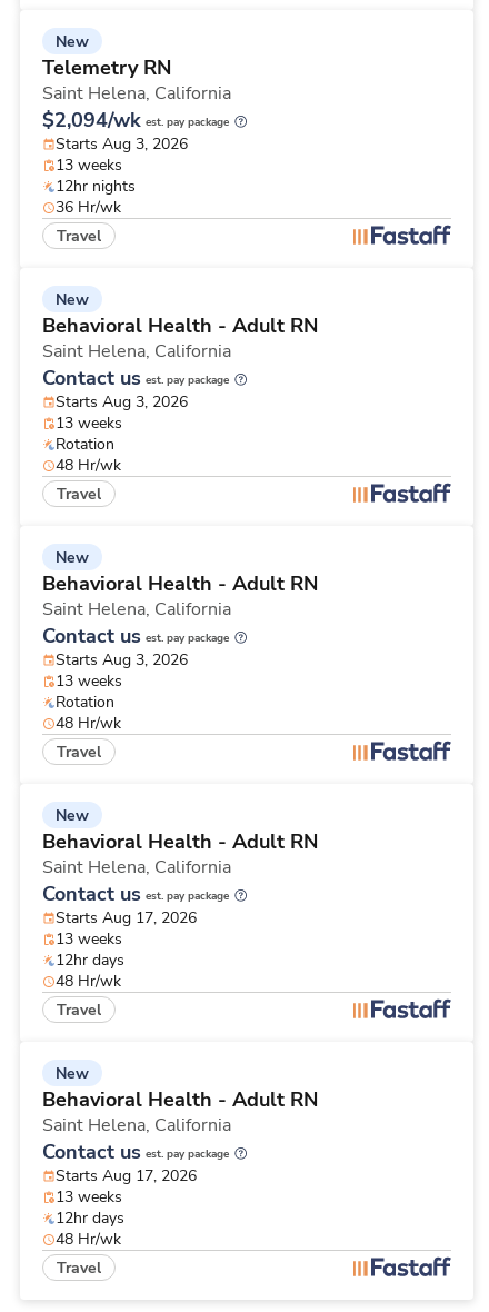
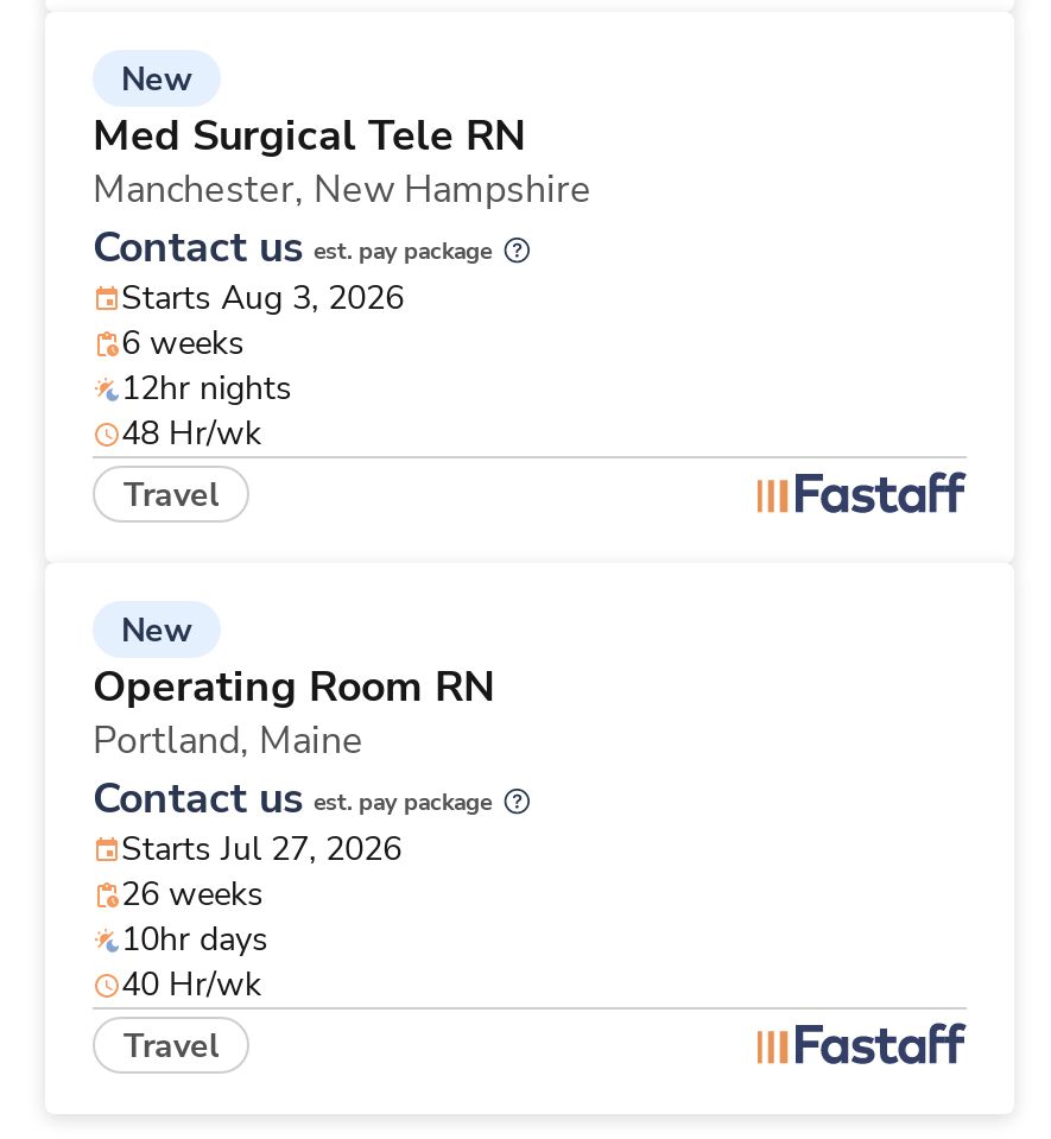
- Telemetry RN
- Saint Helena, California
- $2,094/wk est. pay package
- Starts Aug 3, 2026
- 13 weeks
- 12hr nights
- 36 Hr/wk
- Travel
- New
- Behavioral Health - Adult RN
- Saint Helena, California
+ Med Surgical Tele RN
+ Manchester, New Hampshire

- 13 weeks
- Rotation
+ 6 weeks
+ 12hr nights

- Behavioral Health - Adult RN
- Saint Helena, California
+ Operating Room RN
+ Portland, Maine

- Starts Aug 3, 2026
- 13 weeks
- Rotation
- 48 Hr/wk
- Travel
- New
- Behavioral Health - Adult RN
- Saint Helena, California
- Contact us est. pay package
- Starts Aug 17, 2026
- 13 weeks
- 12hr days
- 48 Hr/wk
- Travel
- New
- Behavioral Health - Adult RN
- Saint Helena, California
- Contact us est. pay package
- Starts Aug 17, 2026
- 13 weeks
- 12hr days
- 48 Hr/wk
+ Starts Jul 27, 2026
+ 26 weeks
+ 10hr days
+ 40 Hr/wk
